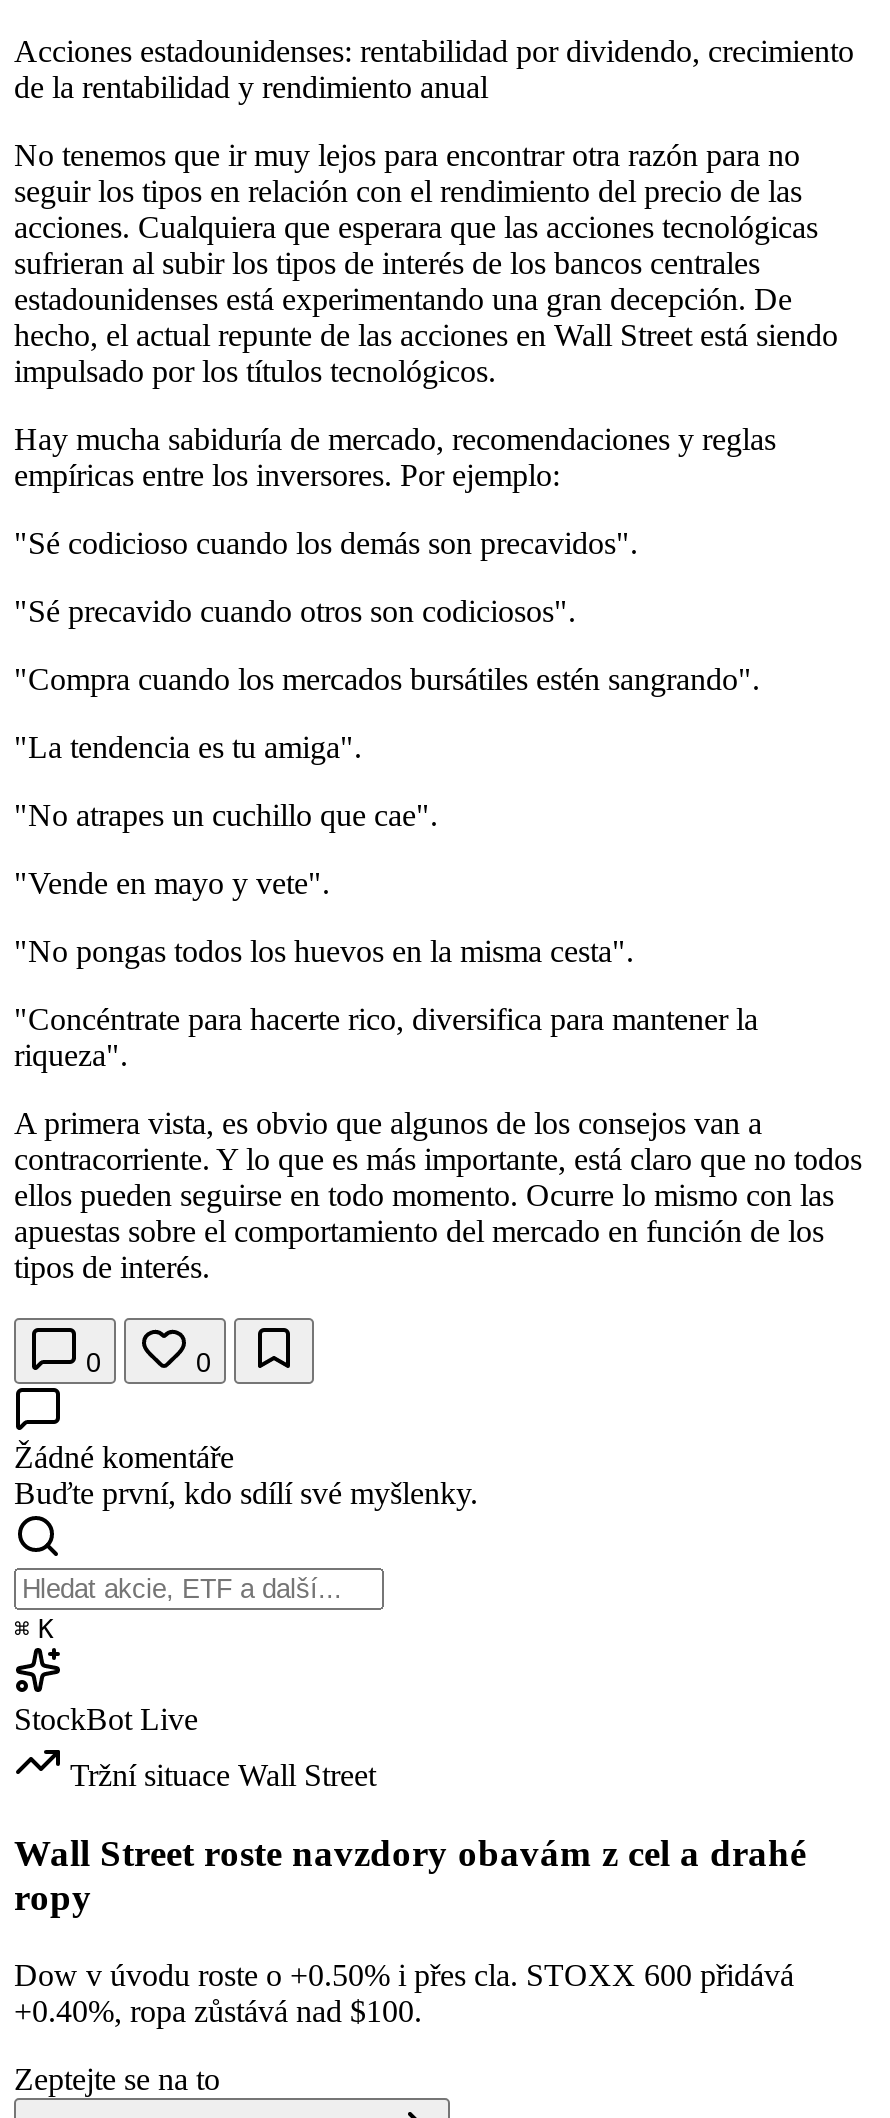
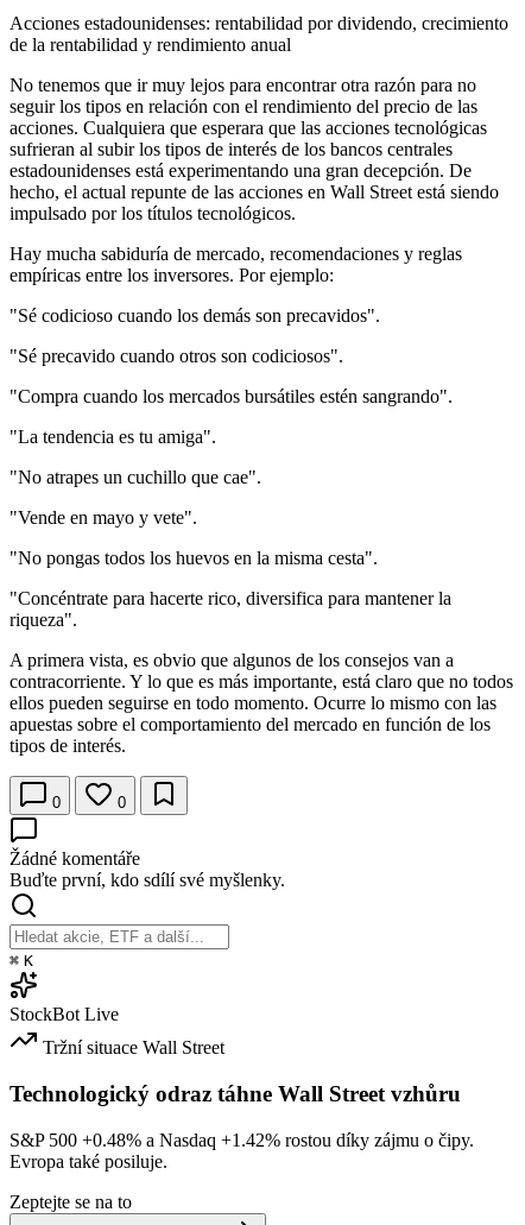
- Wall Street roste navzdory obavám z cel a drahé
- ropy
+ Technologický odraz táhne Wall Street vzhůru

- Dow v úvodu roste o +0.50% i přes cla. STOXX 600 přidává
- +0.40%, ropa zůstává nad $100.
+ S&P 500 +0.48% a Nasdaq +1.42% rostou díky zájmu o čipy.
+ Evropa také posiluje.
